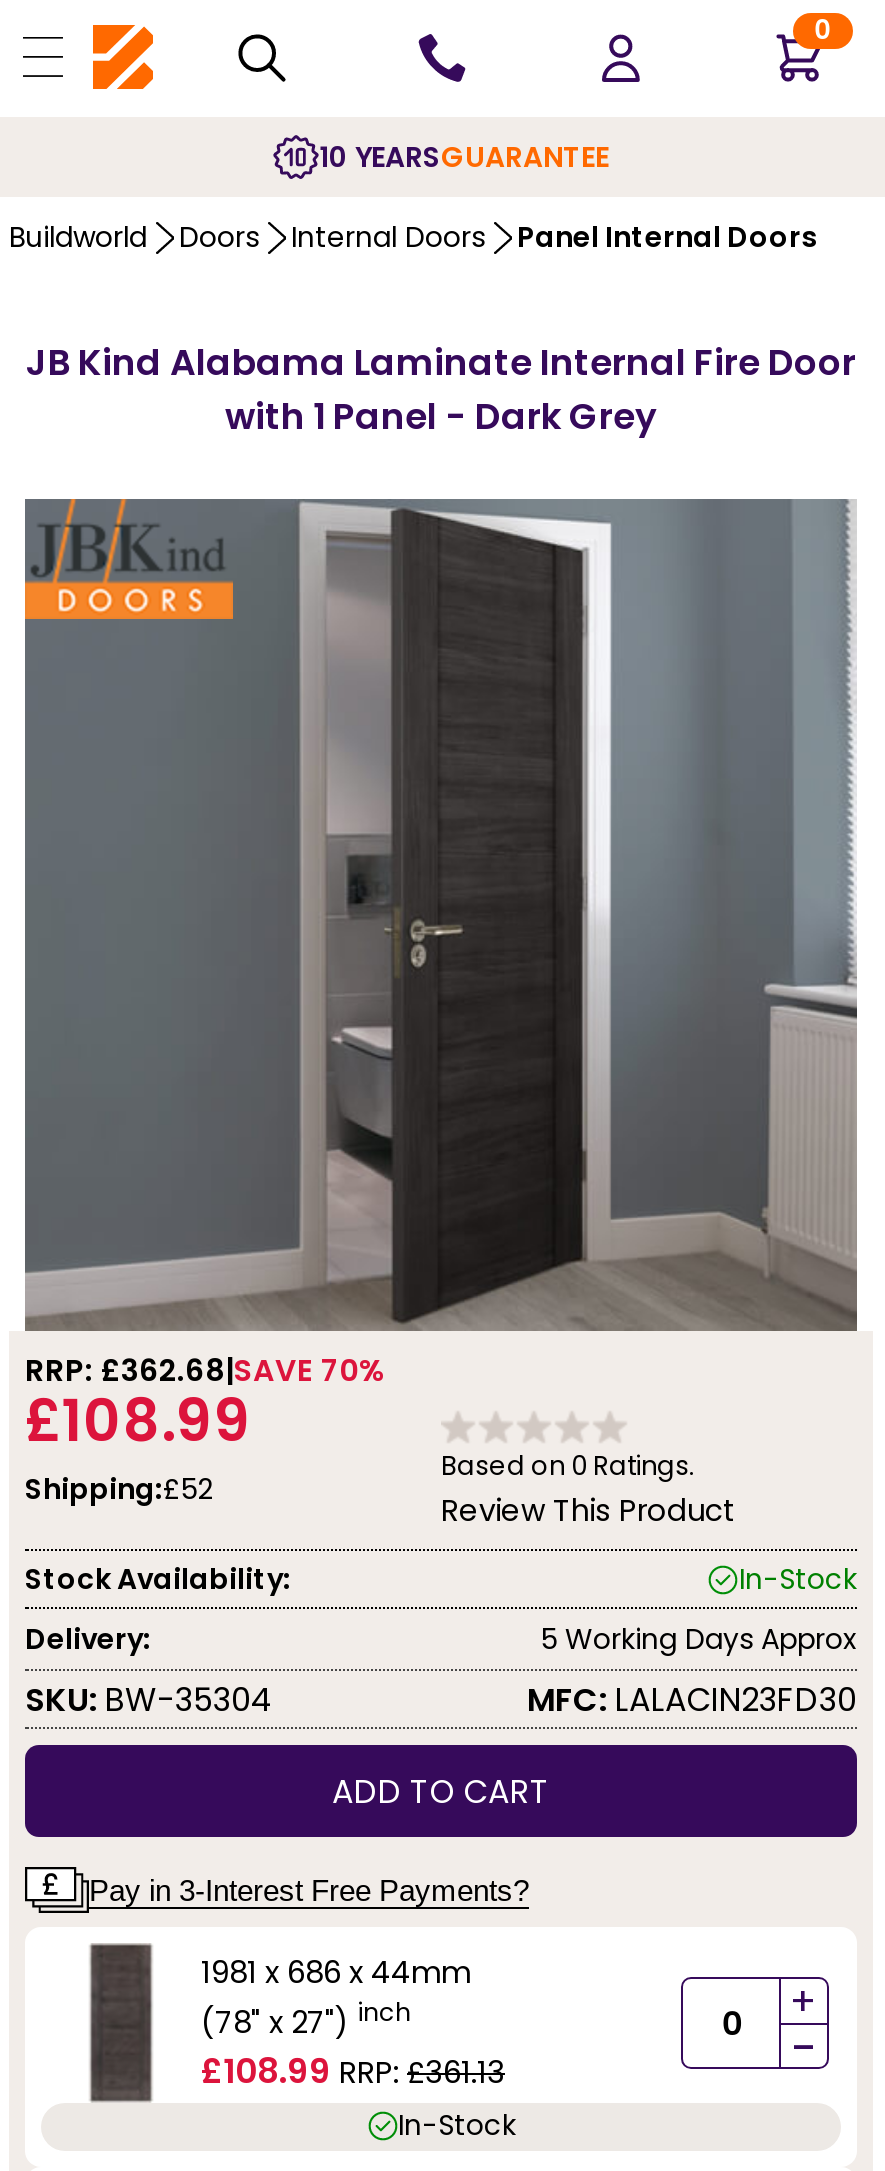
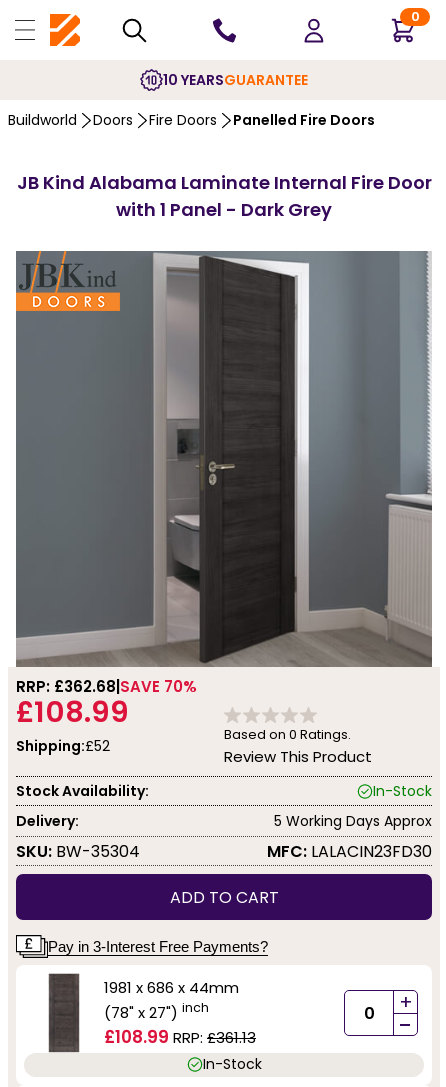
- Internal Doors
+ Fire Doors

- Panel Internal Doors
+ Panelled Fire Doors
